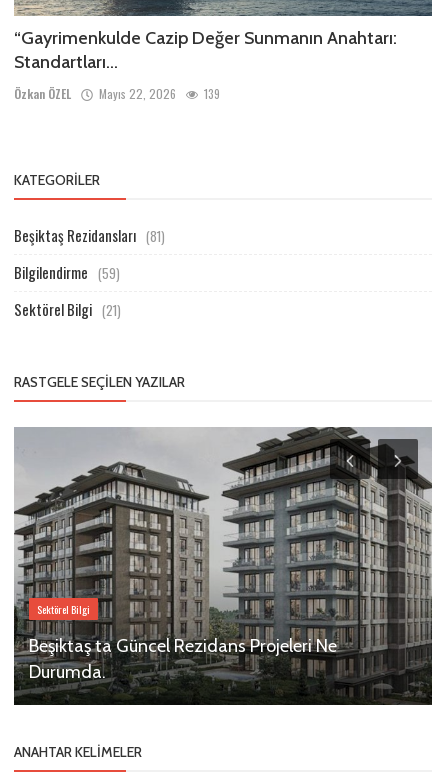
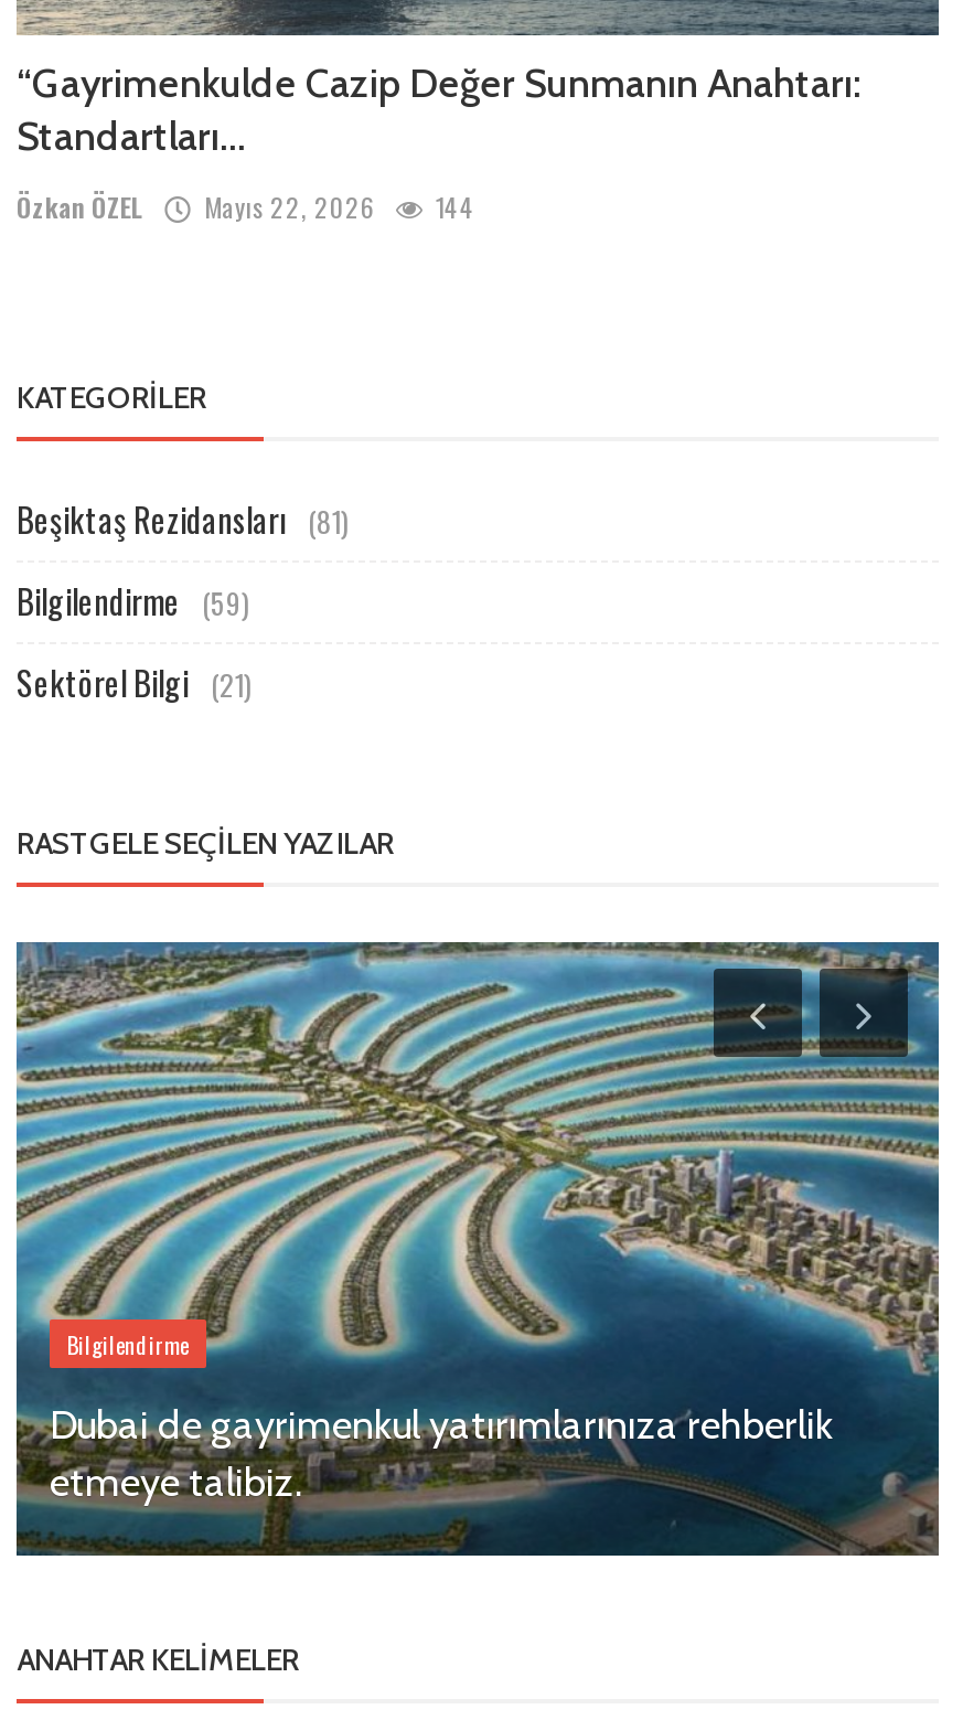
- Özkan ÖZEL Mayıs 22, 2026 139
+ Özkan ÖZEL Mayıs 22, 2026 144

- [image]
- Sektörel Bilgi
+ [image]
+ Bilgilendirme

- Beşiktaş ta Güncel Rezidans Projeleri Ne
- Durumda.
+ Dubai de gayrimenkul yatırımlarınıza rehberlik
+ etmeye talibiz.
